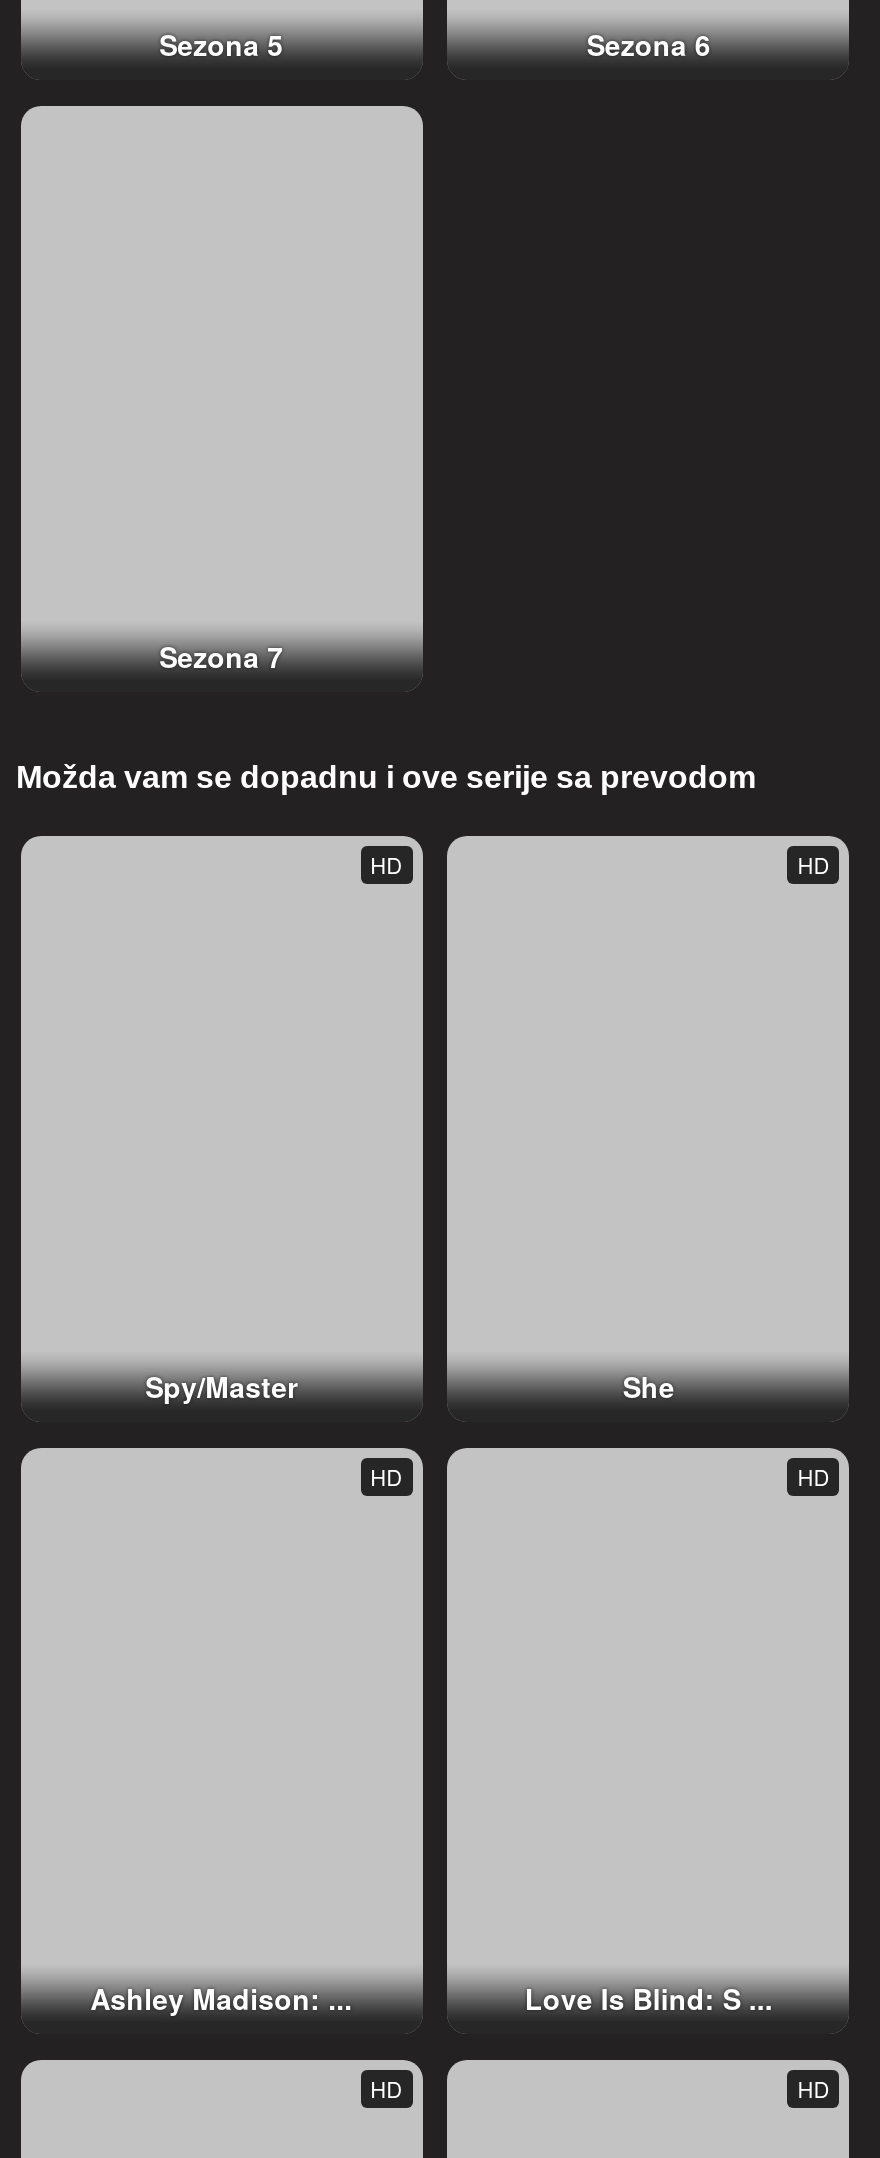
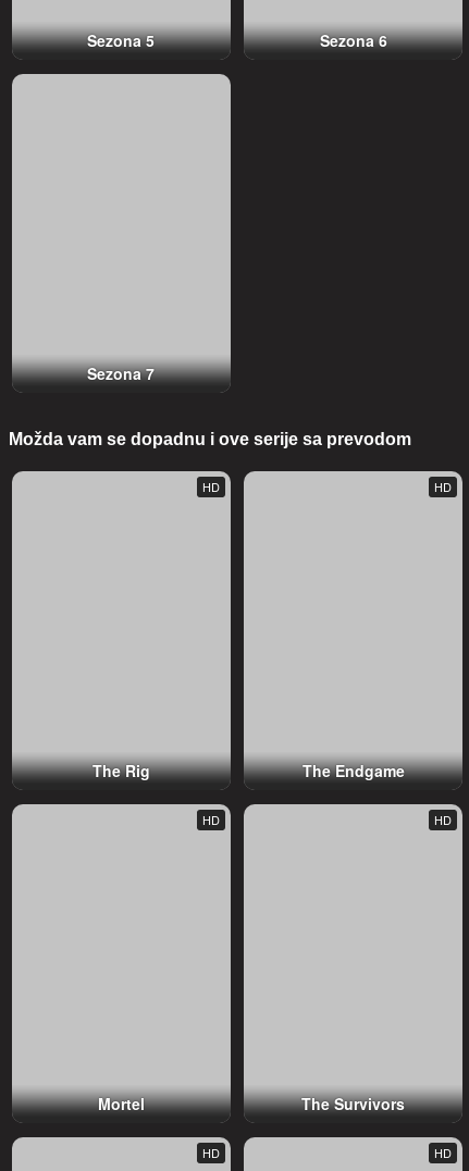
- Spy/Master
+ The Rig

- She
+ The Endgame

- Ashley Madison: ...
+ Mortel

- Love Is Blind: S ...
+ The Survivors
